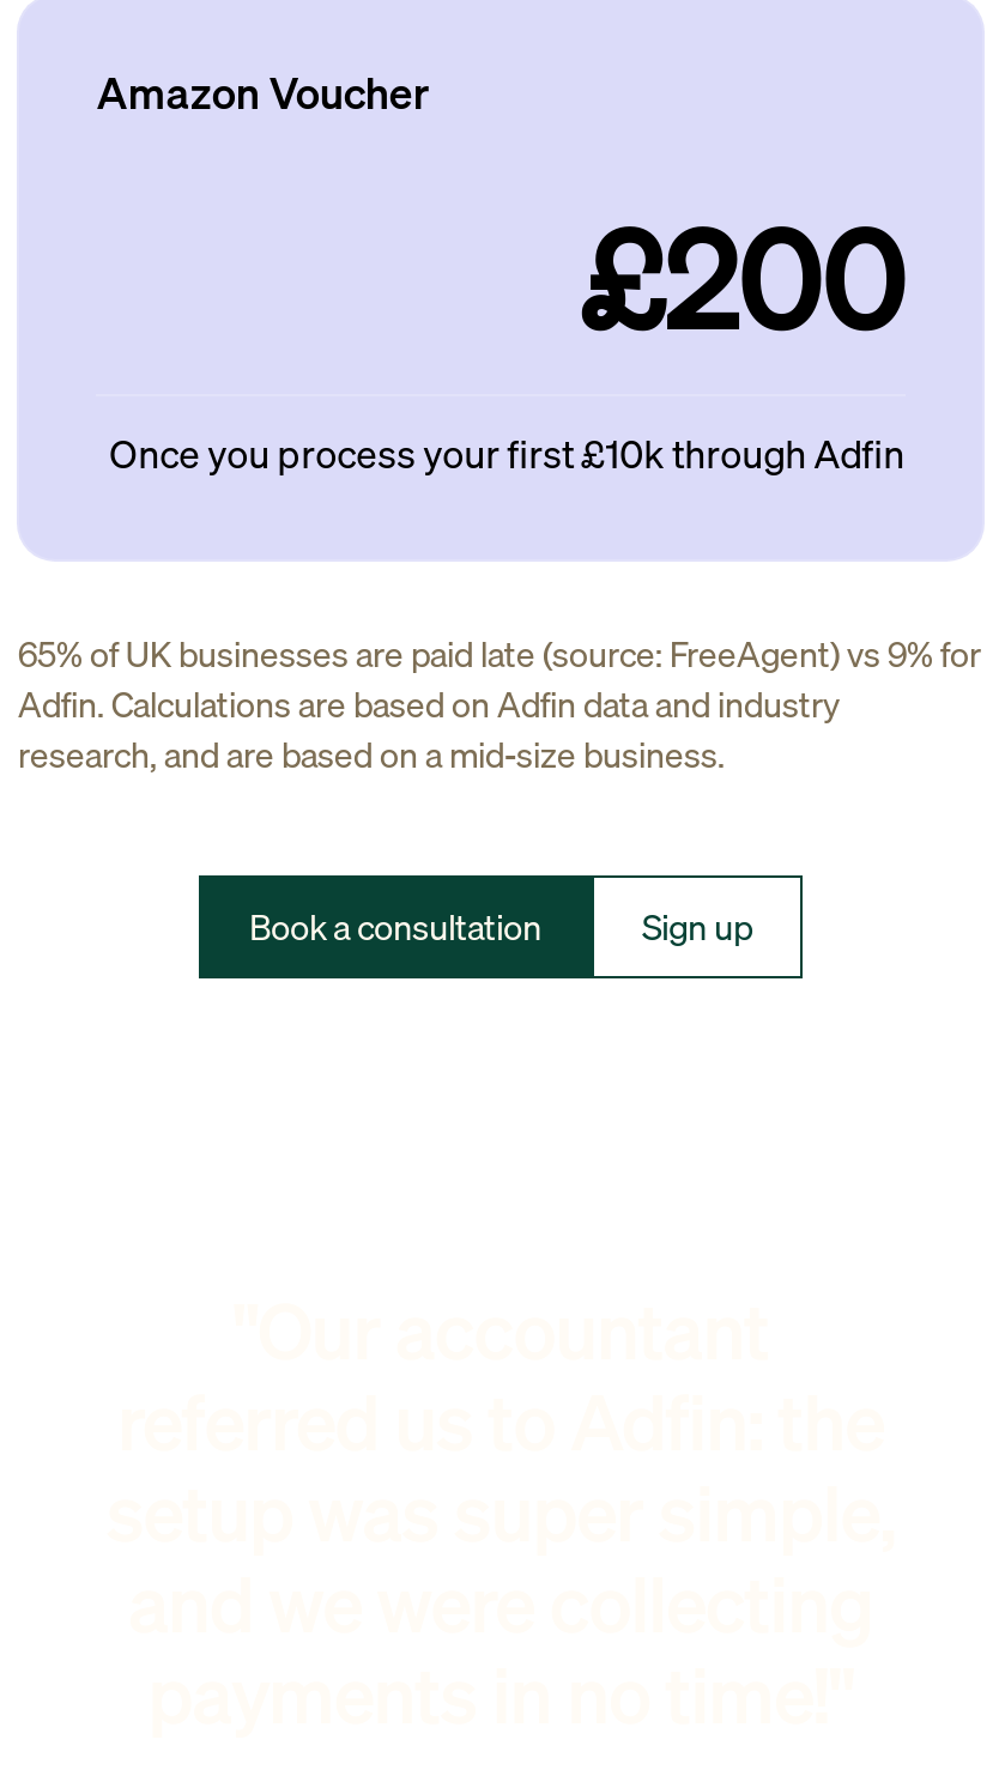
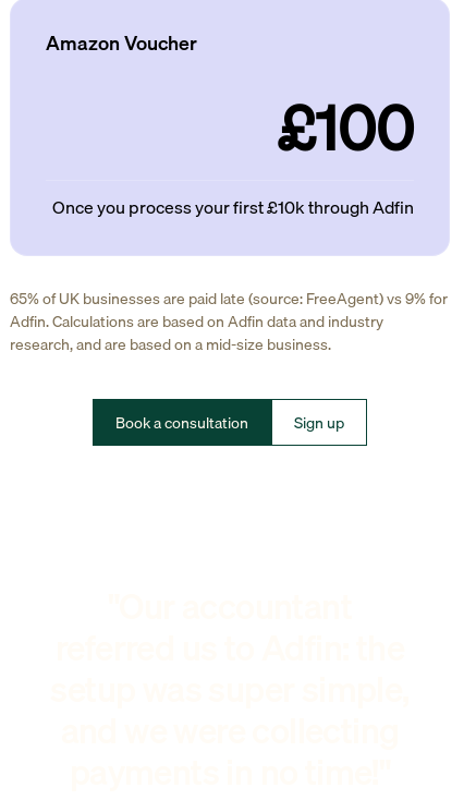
- £200
+ £100
